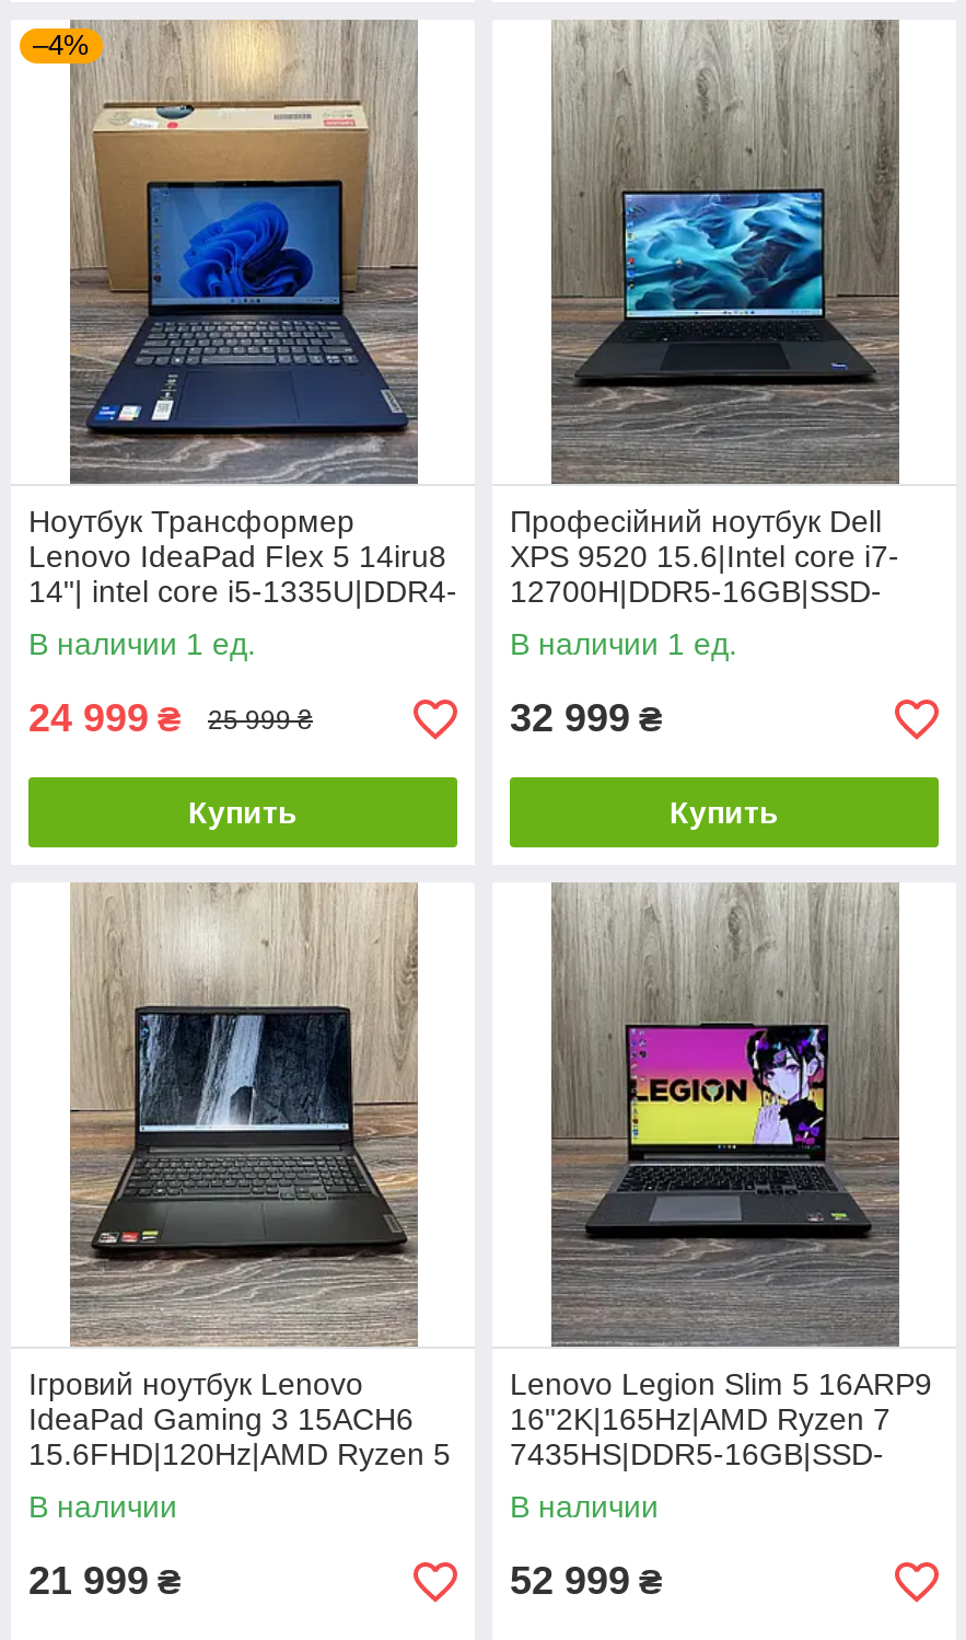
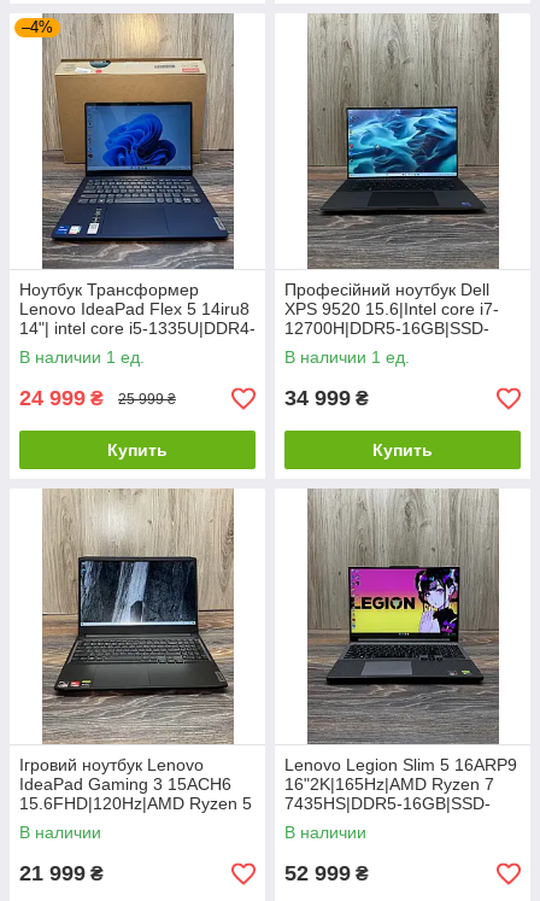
- 32 999 ₴
+ 34 999 ₴
